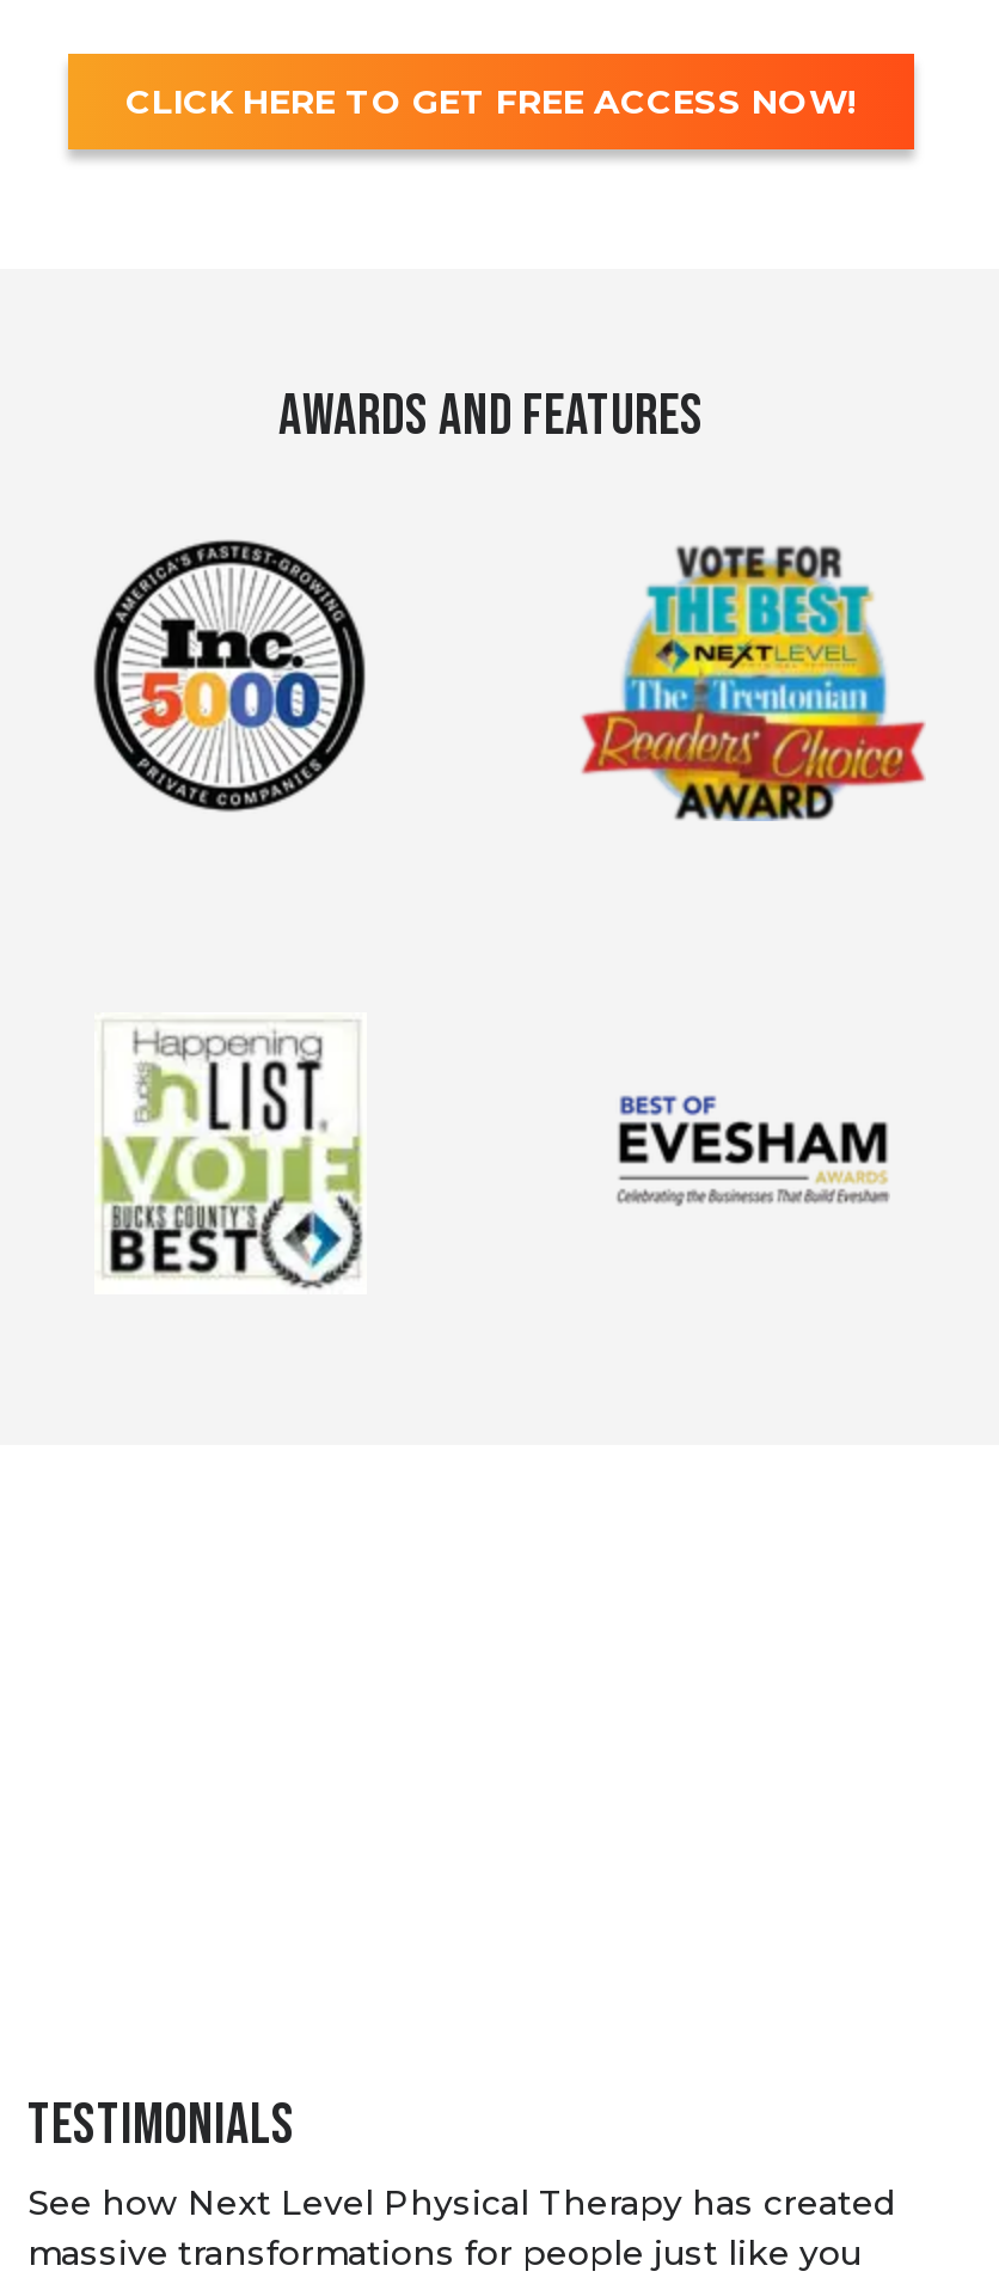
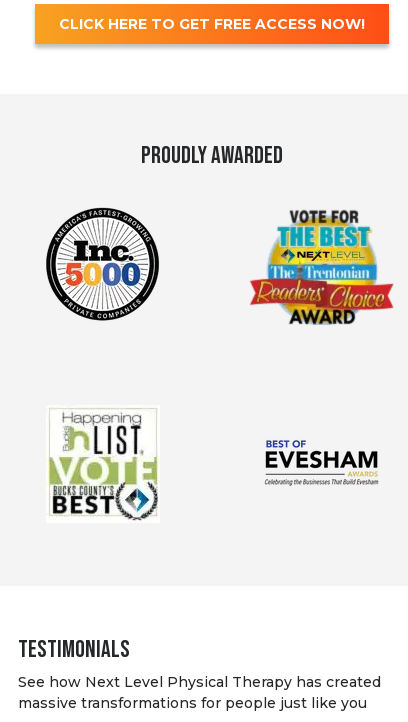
- AWARDS AND FEATURES
+ PROUDLY AWARDED
